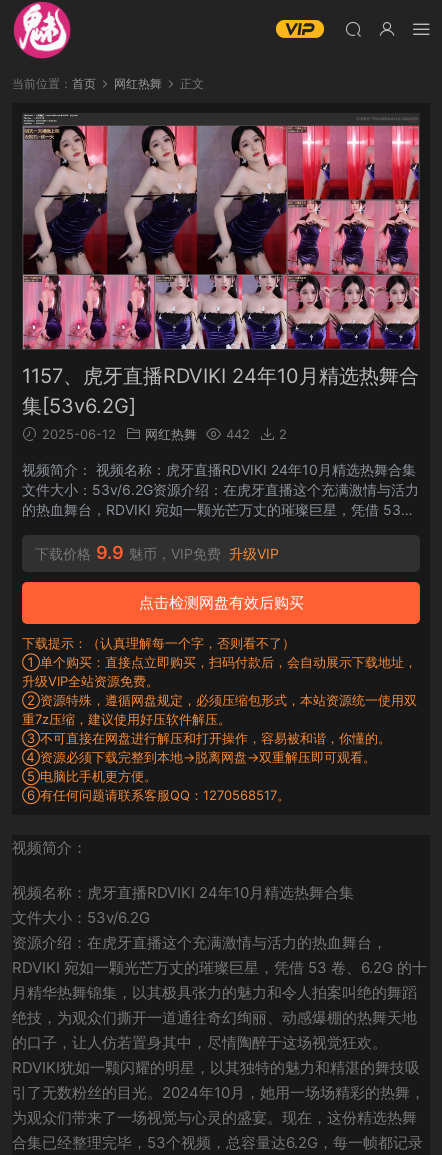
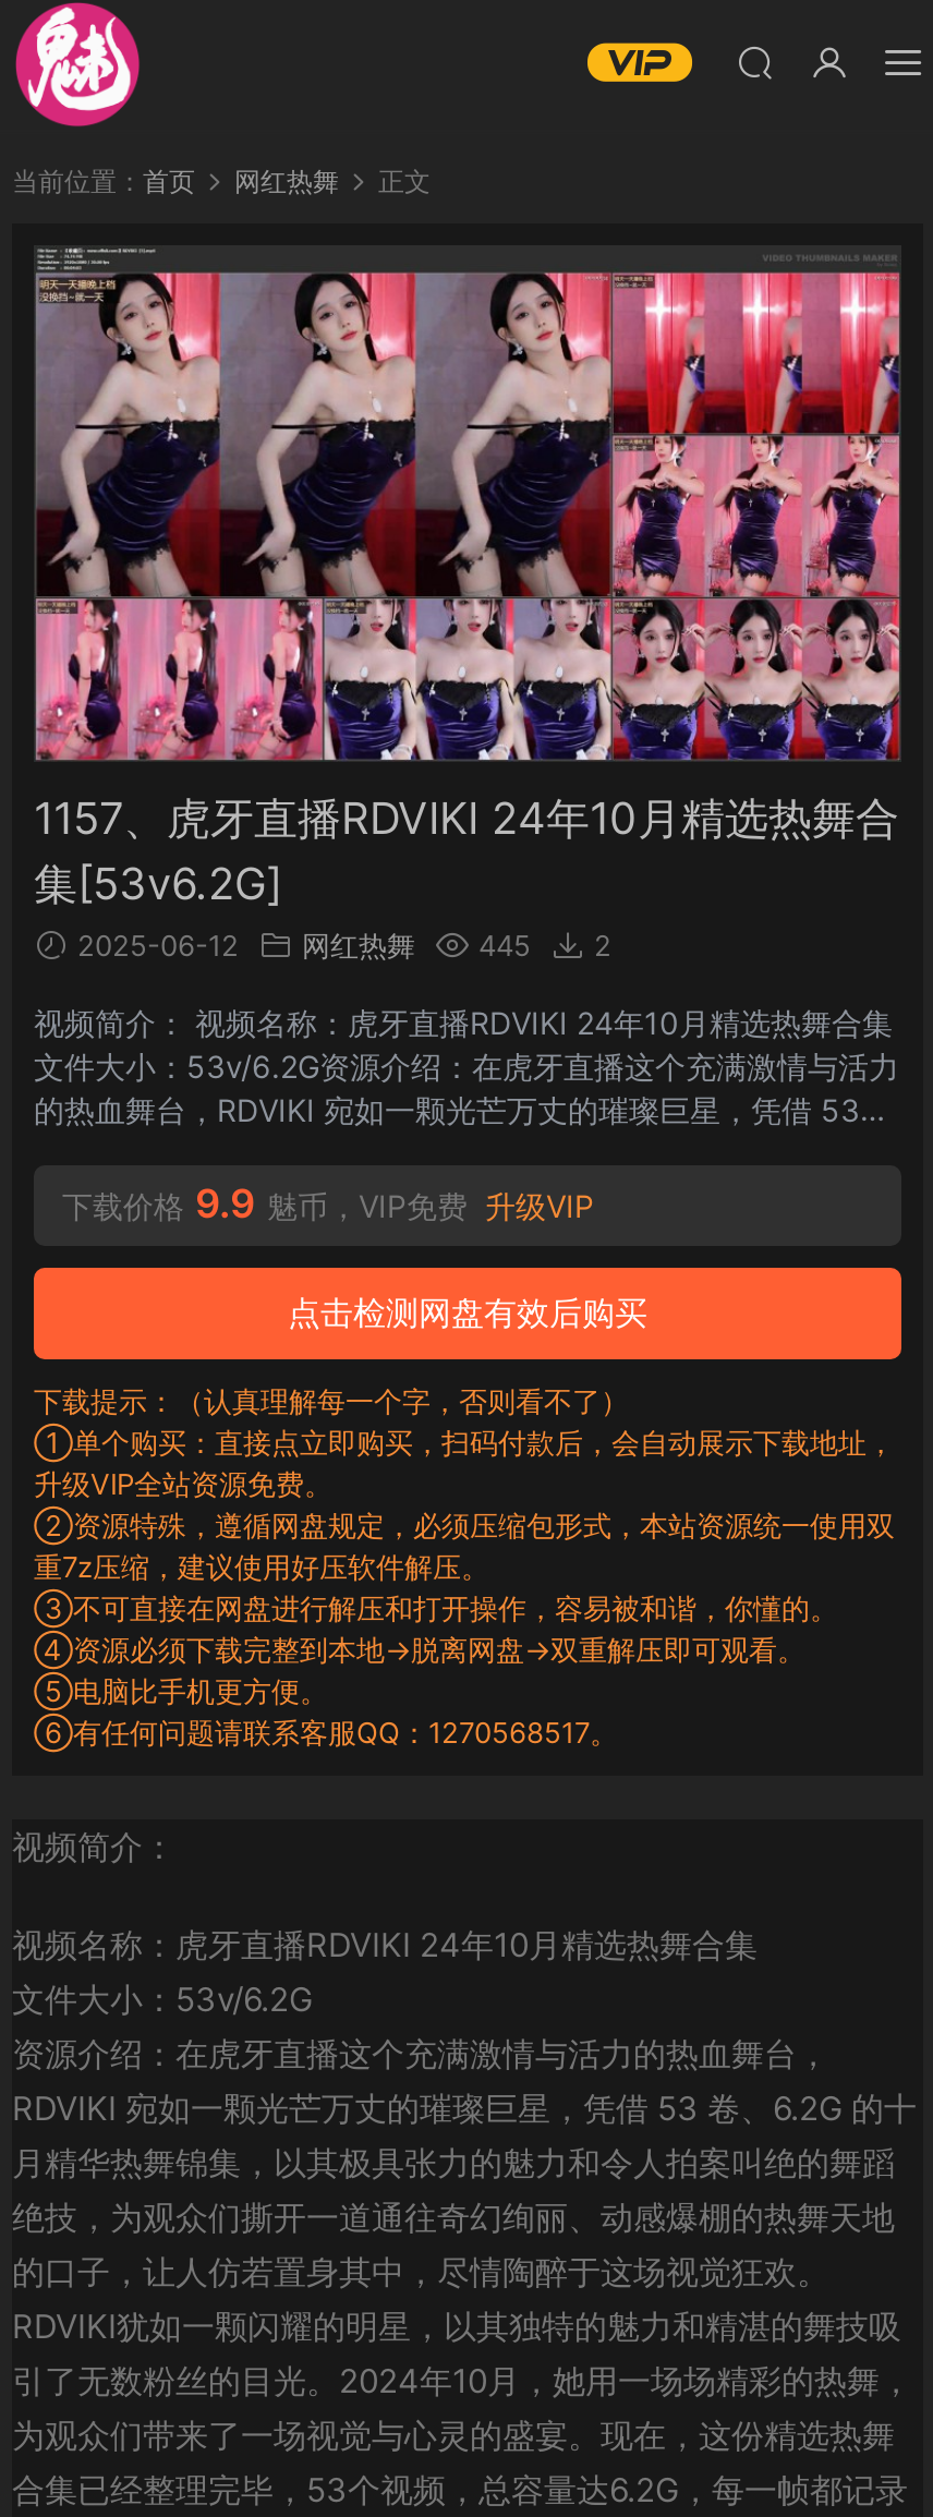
- 2025-06-12 网红热舞 442 2
+ 2025-06-12 网红热舞 445 2
